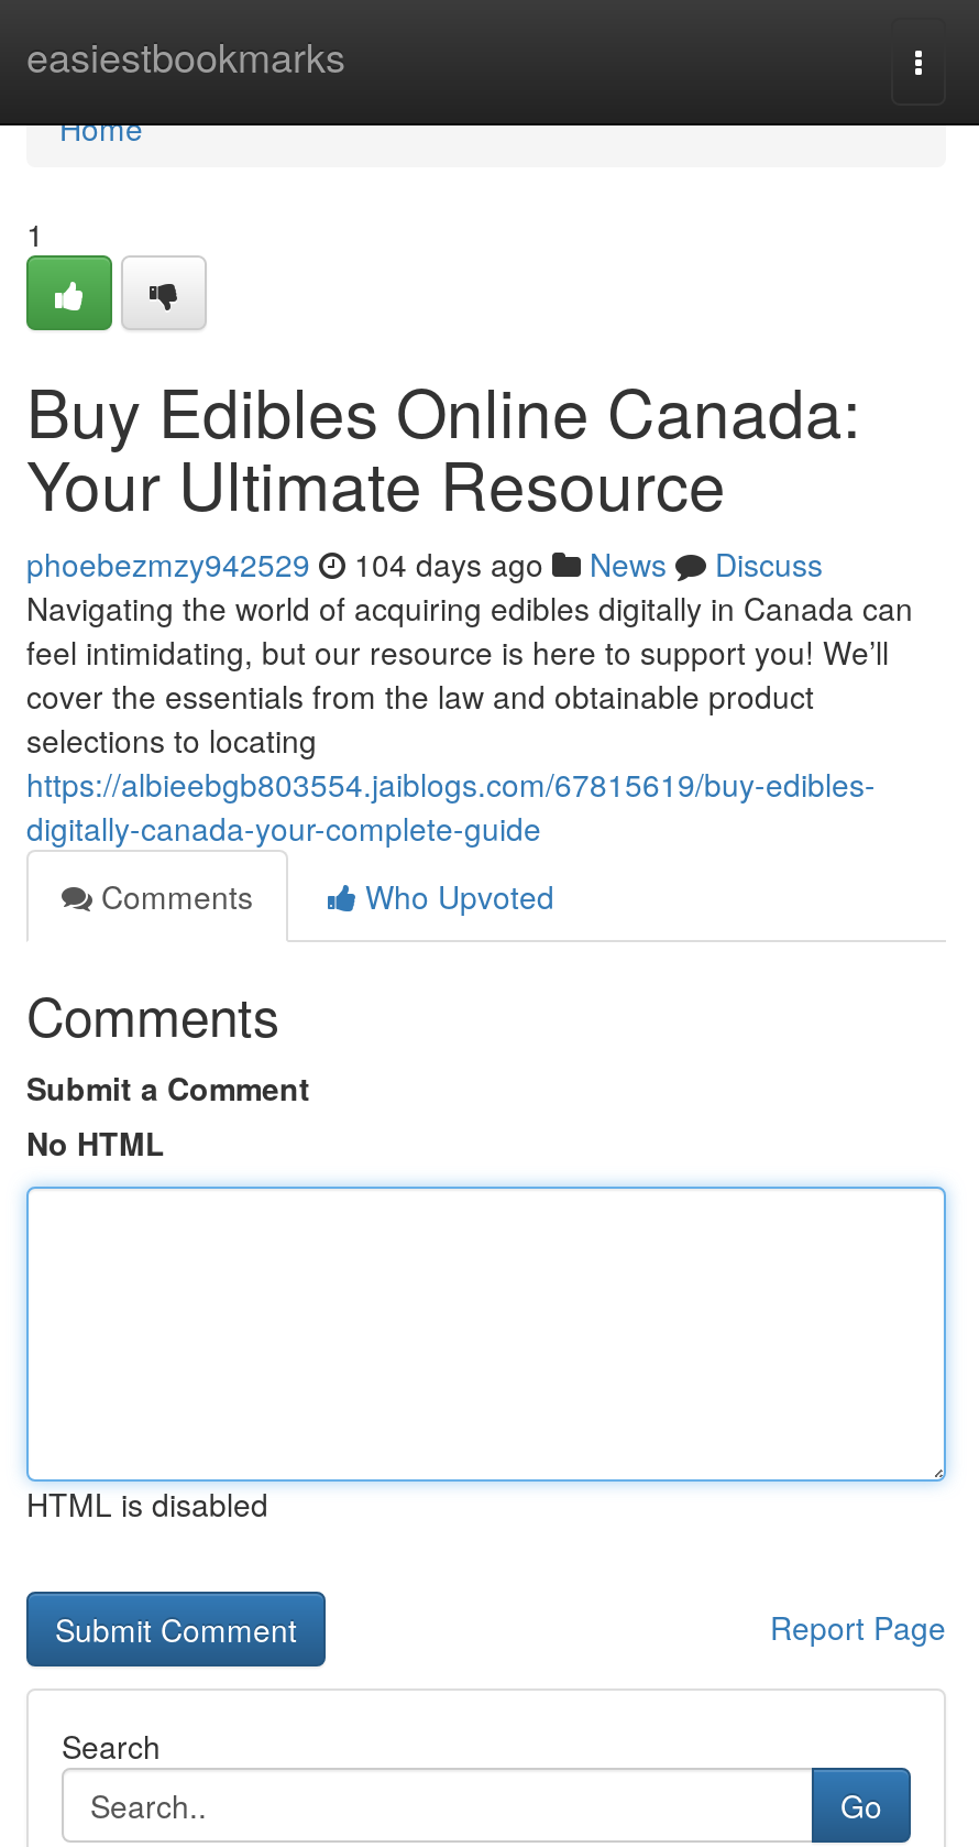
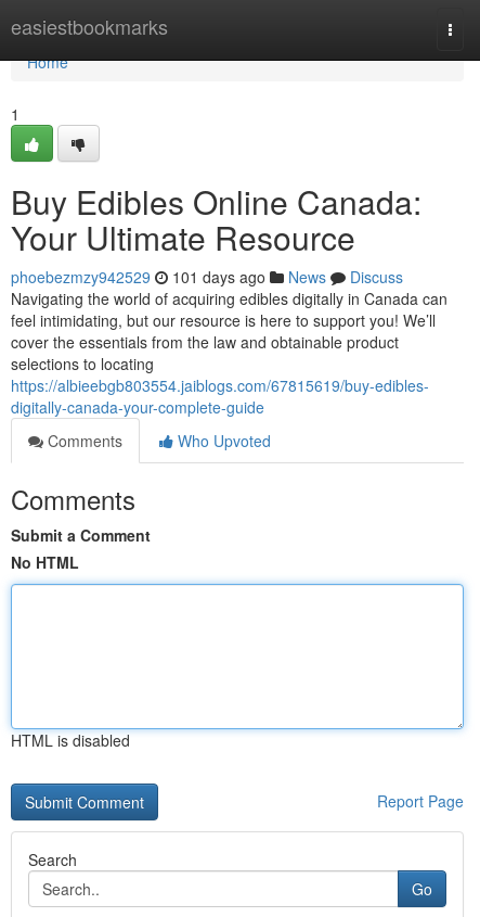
- phoebezmzy942529 104 days ago News Discuss
+ phoebezmzy942529 101 days ago News Discuss
